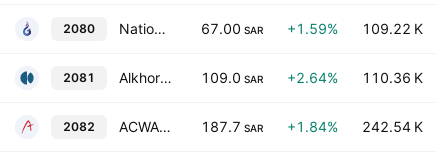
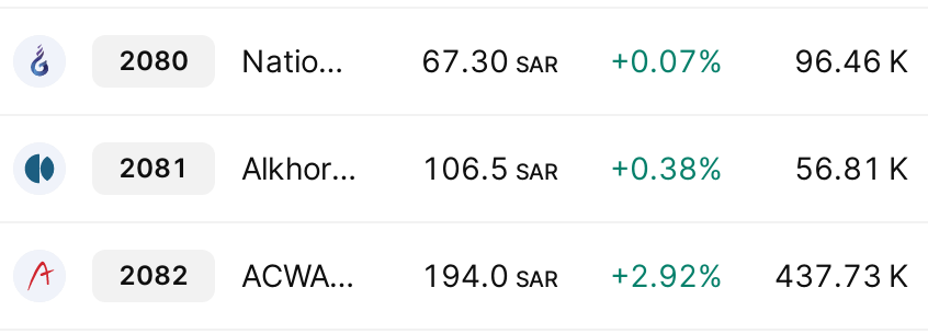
- 67.00 SAR
+ 67.30 SAR

- +1.59%
+ +0.07%

- 109.22 K
+ 96.46 K

- 109.0 SAR
+ 106.5 SAR

- +2.64%
+ +0.38%

- 110.36 K
+ 56.81 K

- 187.7 SAR
+ 194.0 SAR

- +1.84%
+ +2.92%

- 242.54 K
+ 437.73 K
